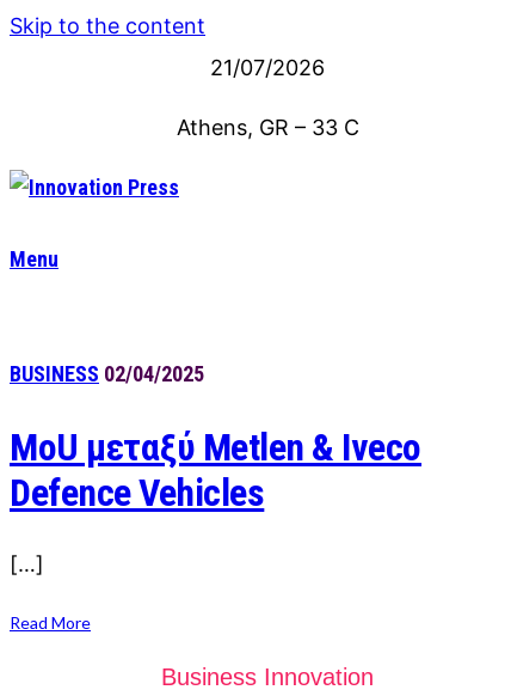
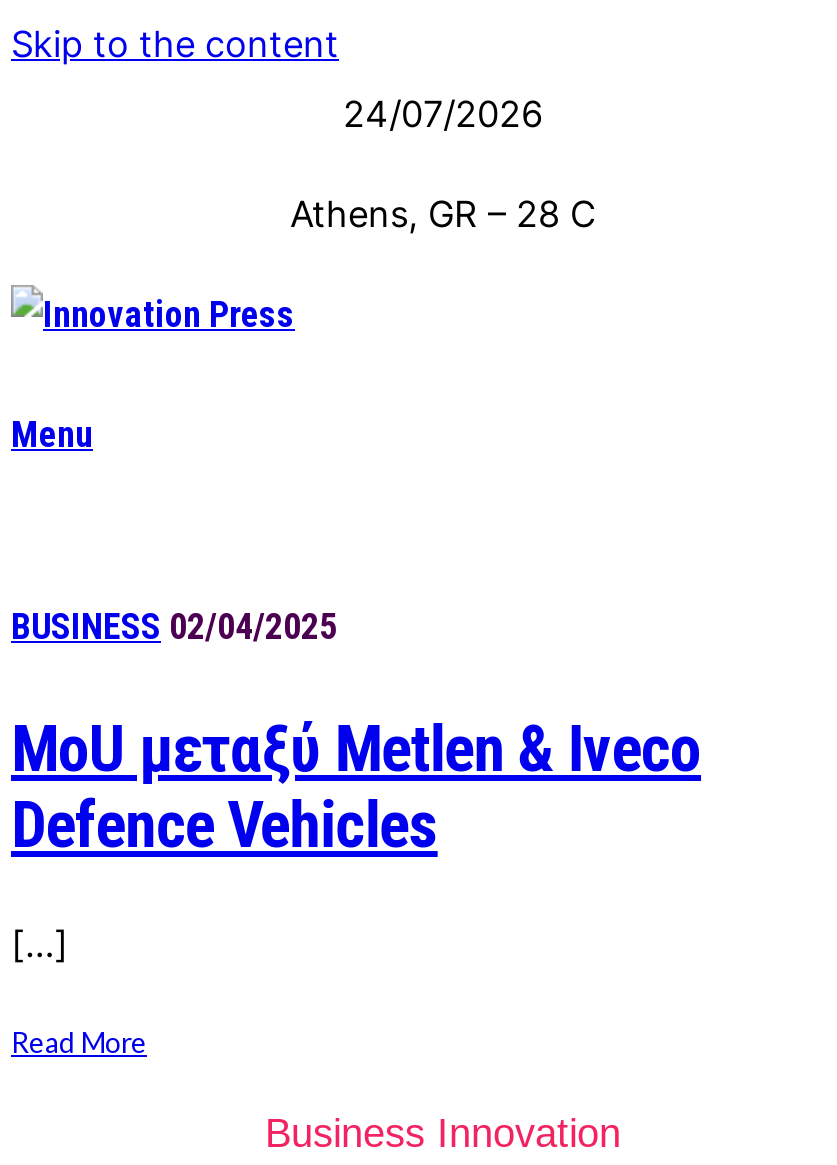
- 21/07/2026
+ 24/07/2026

- Athens, GR – 33 C
+ Athens, GR – 28 C
